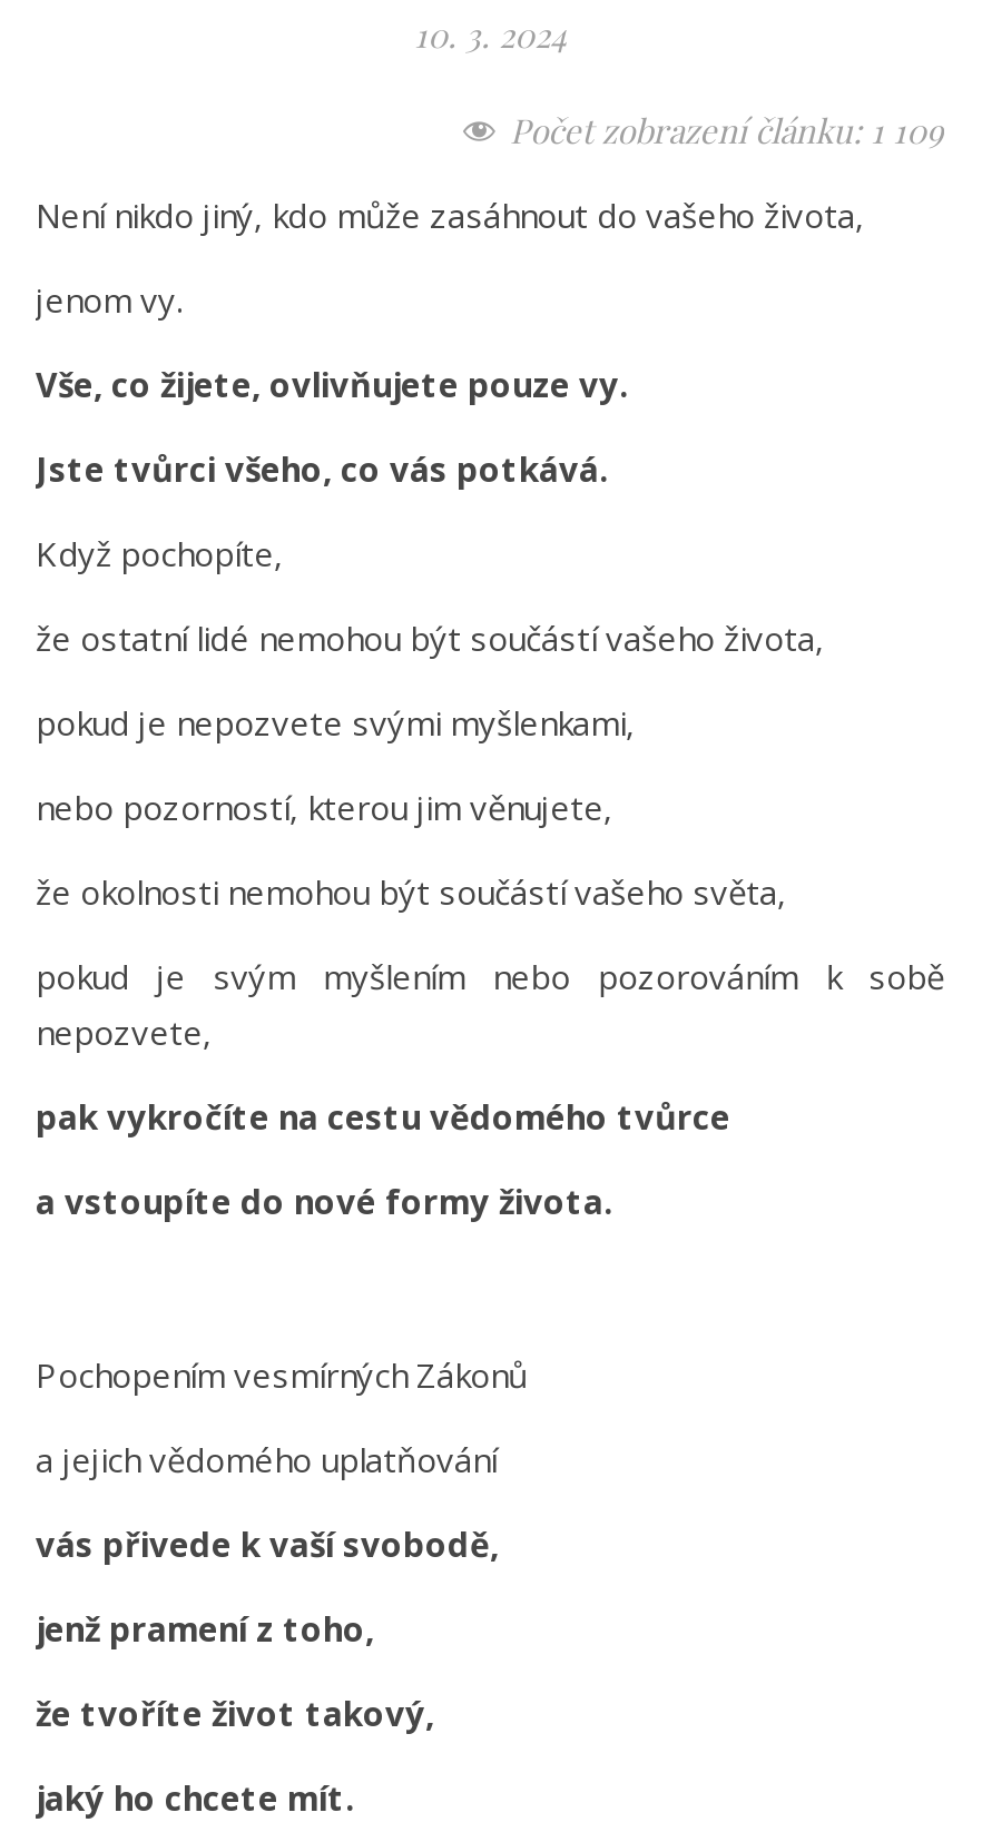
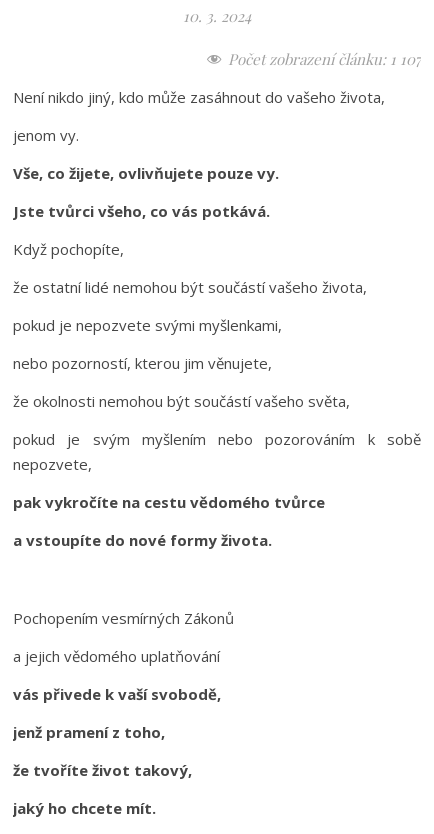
- Počet zobrazení článku: 1 109
+ Počet zobrazení článku: 1 107
